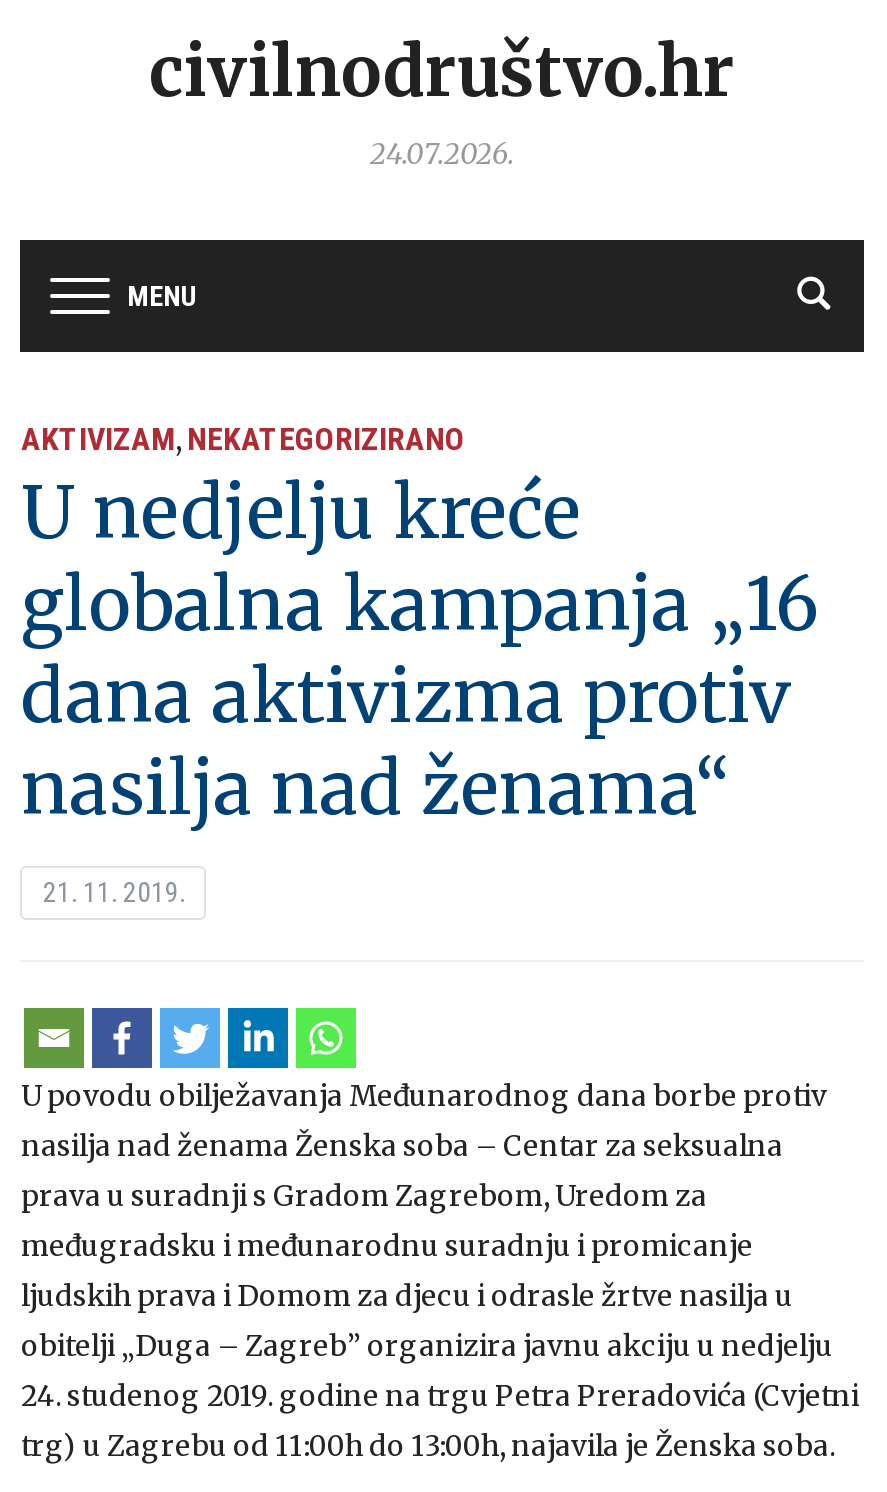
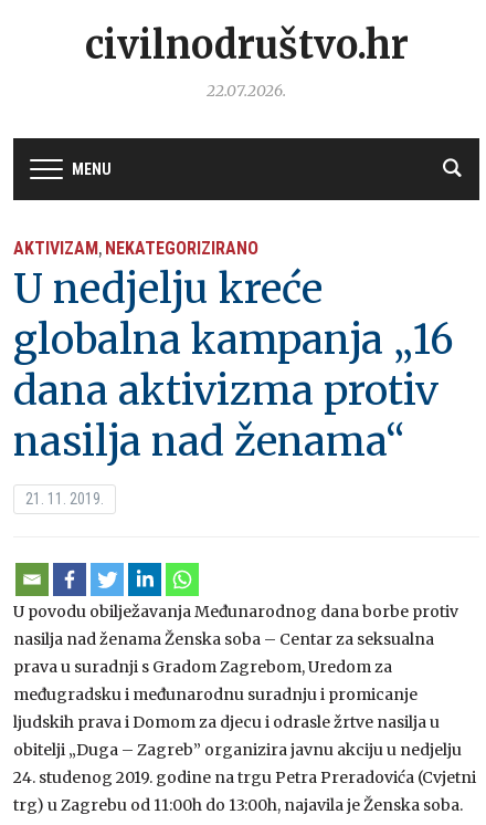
- 24.07.2026.
+ 22.07.2026.
